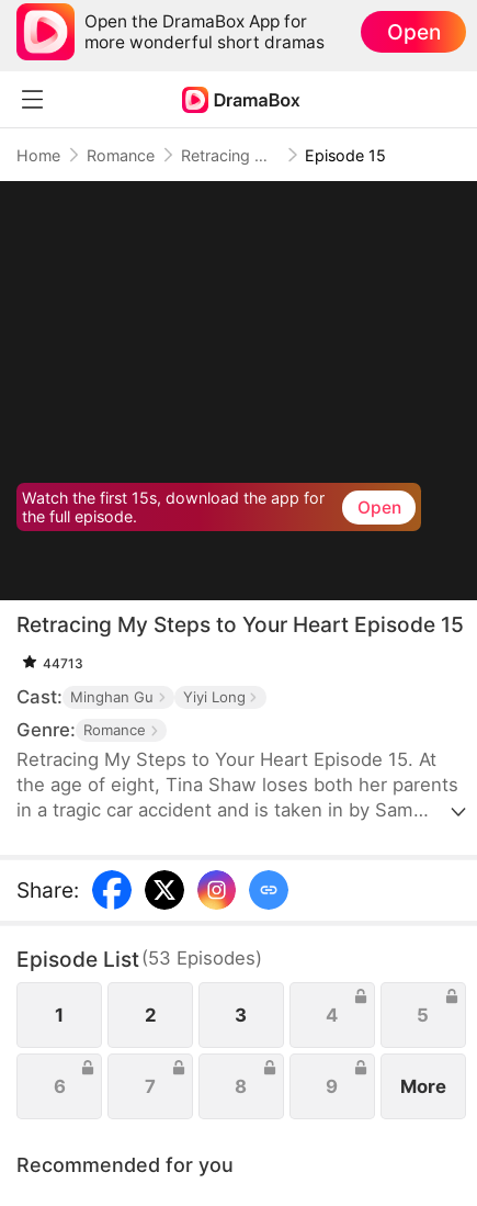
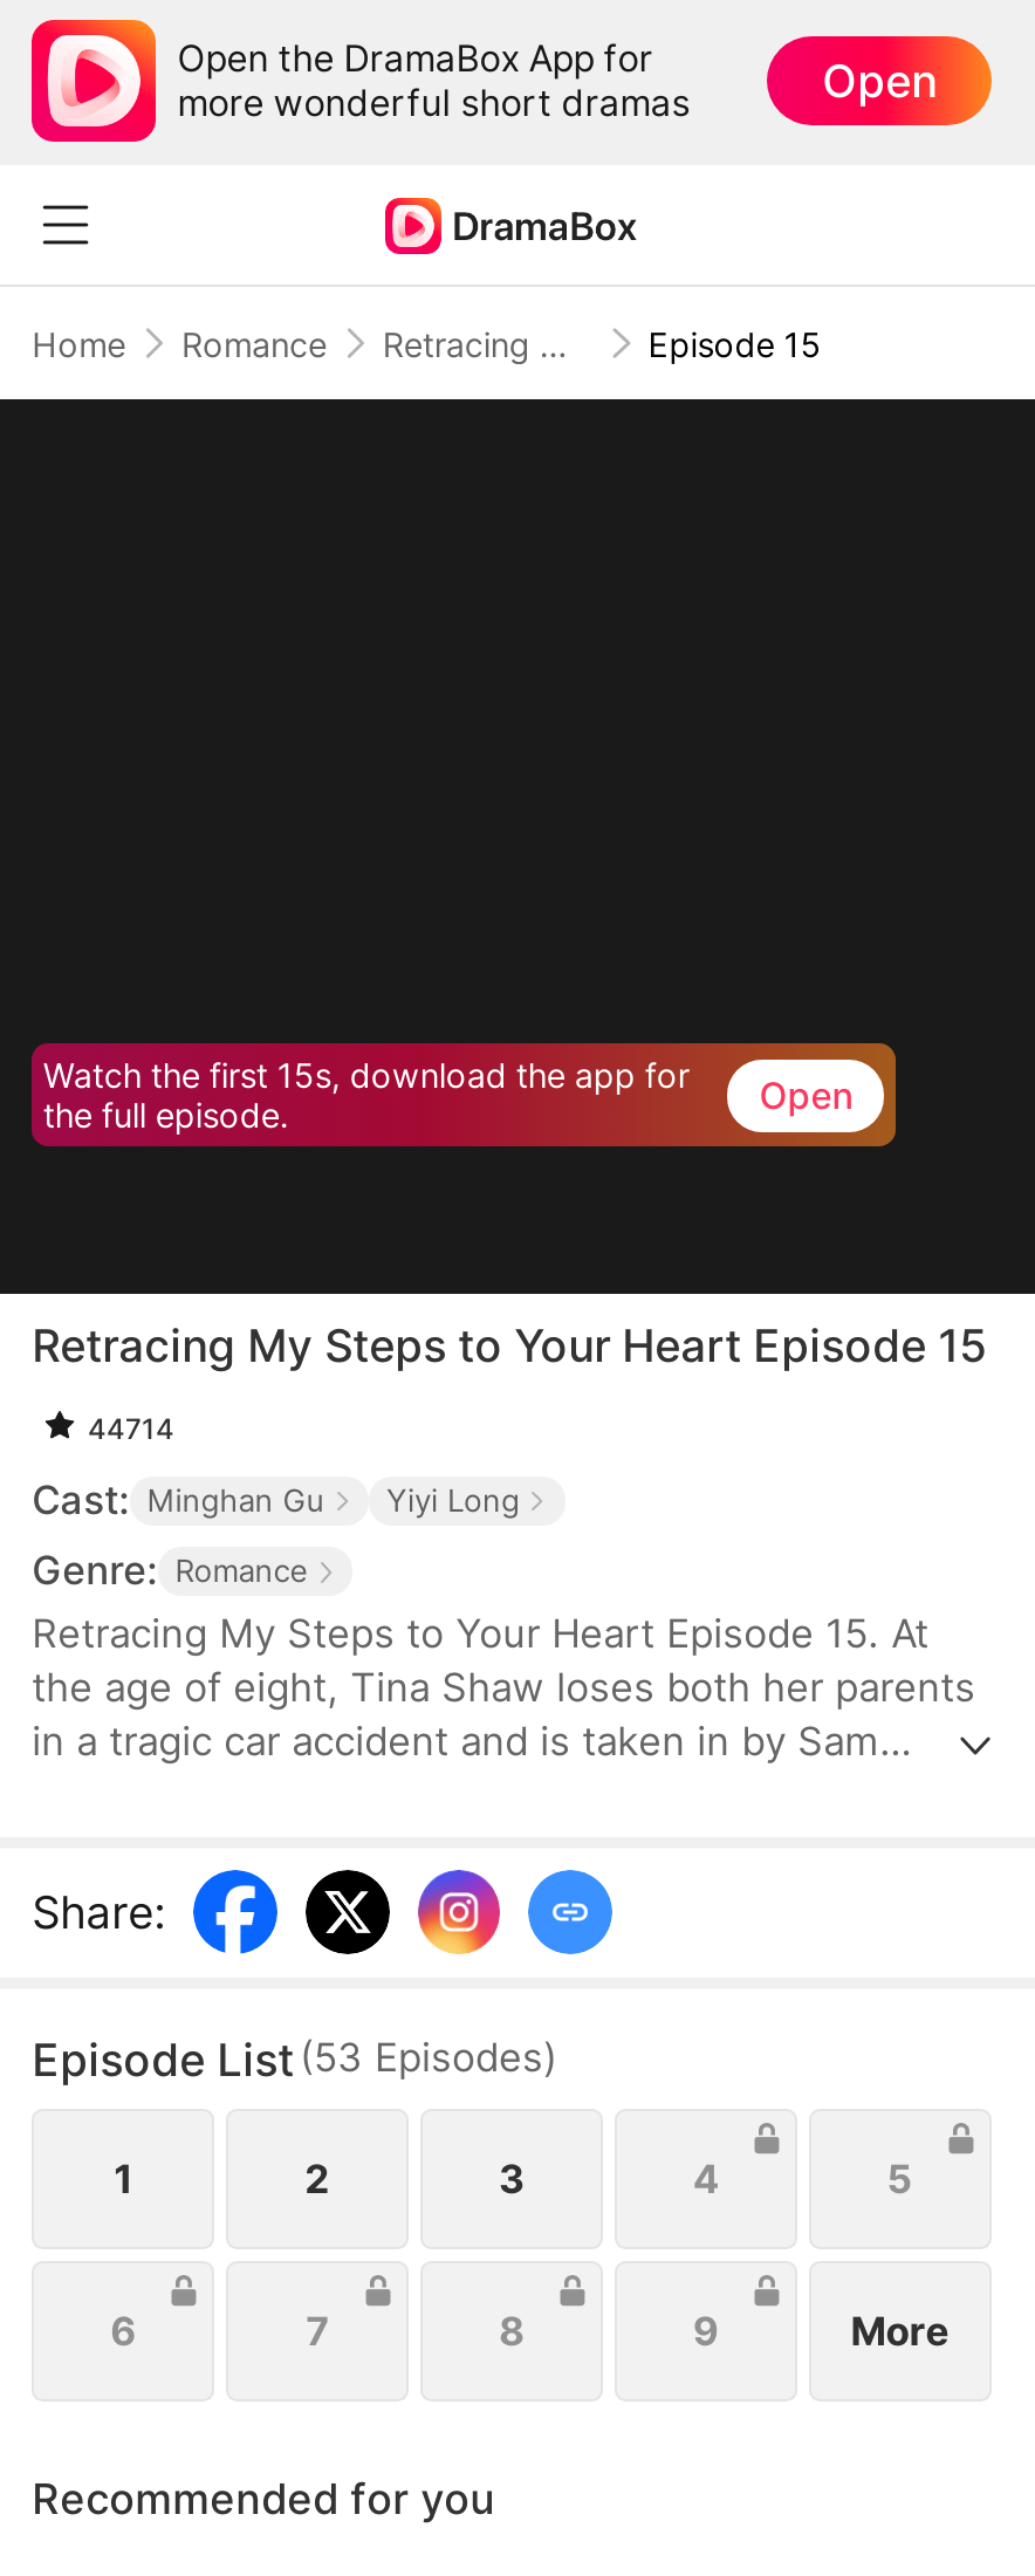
- 44713
+ 44714
